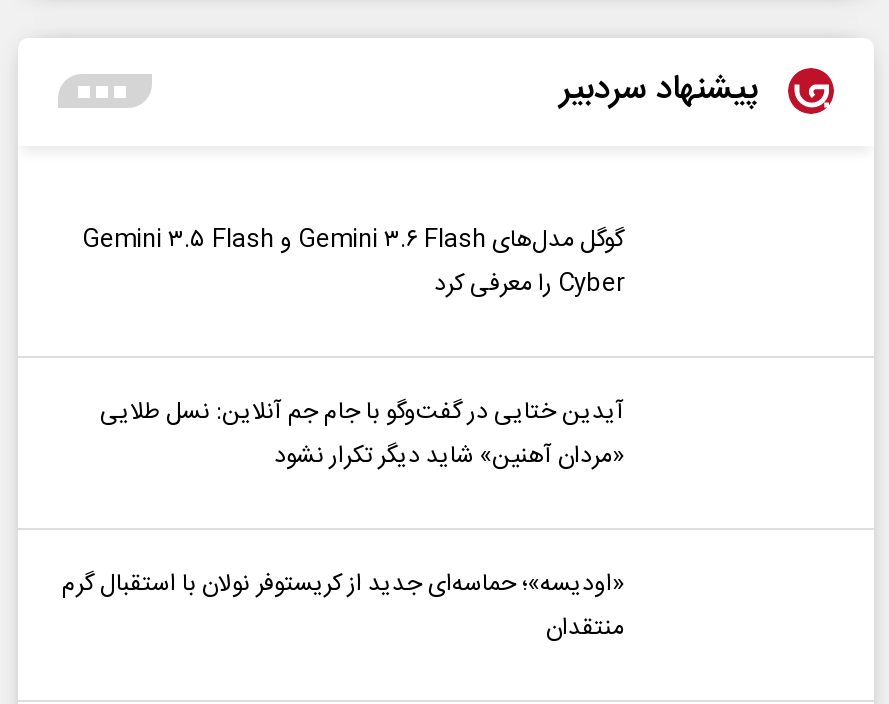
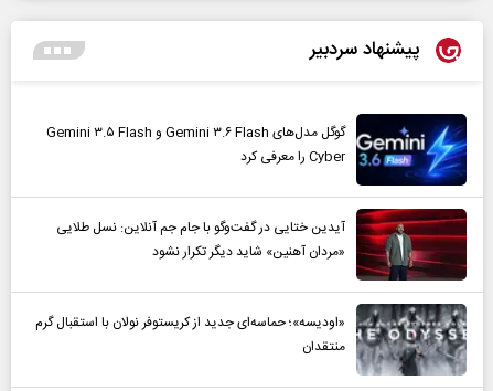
+ [image]

+ [image]

+ [image]
